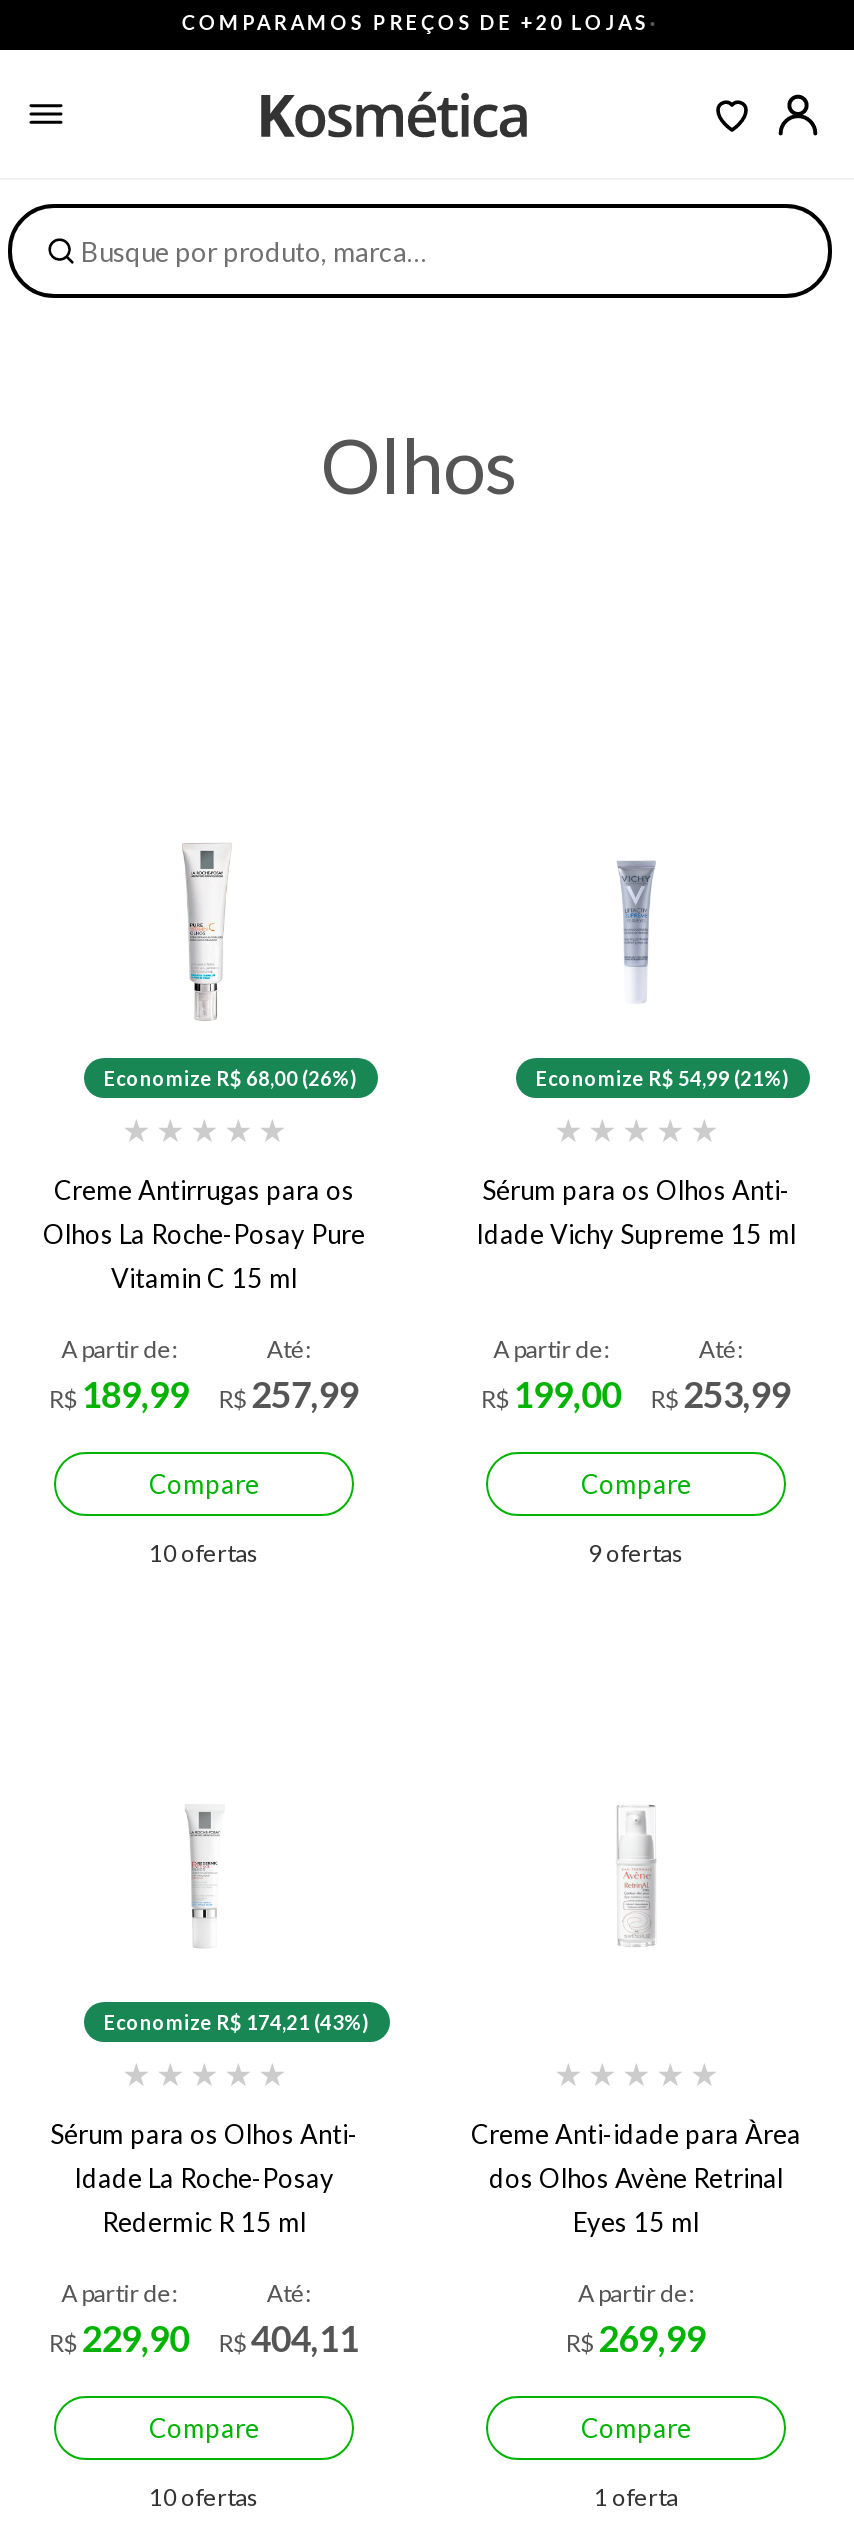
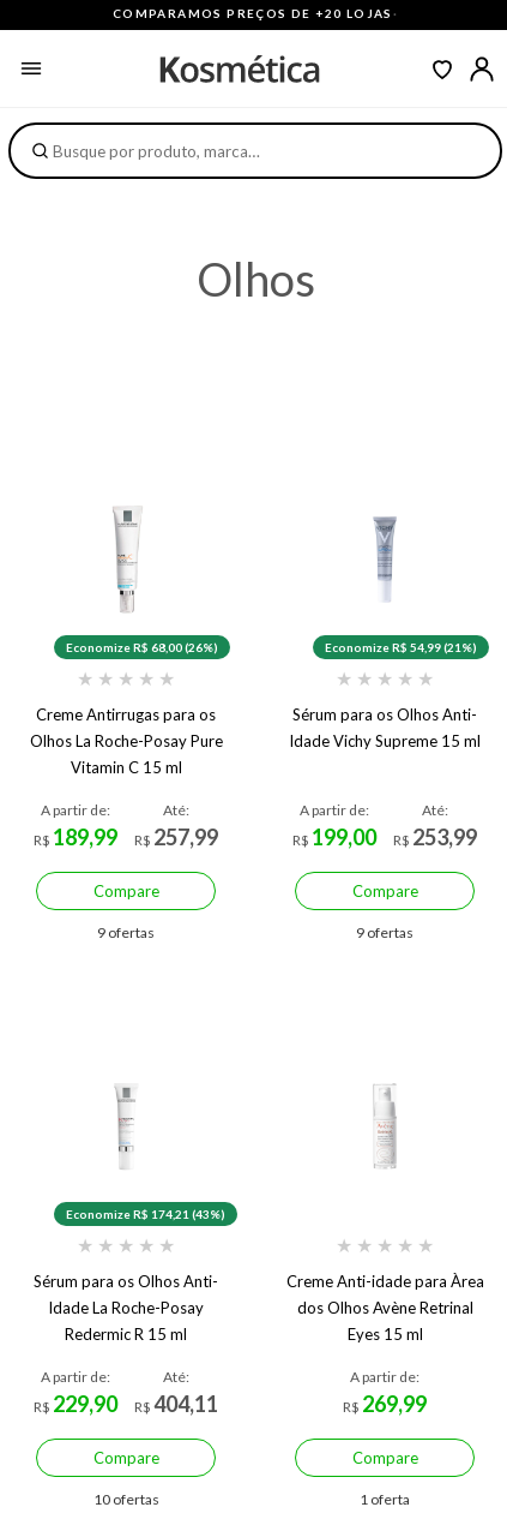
- 10 ofertas
+ 9 ofertas
